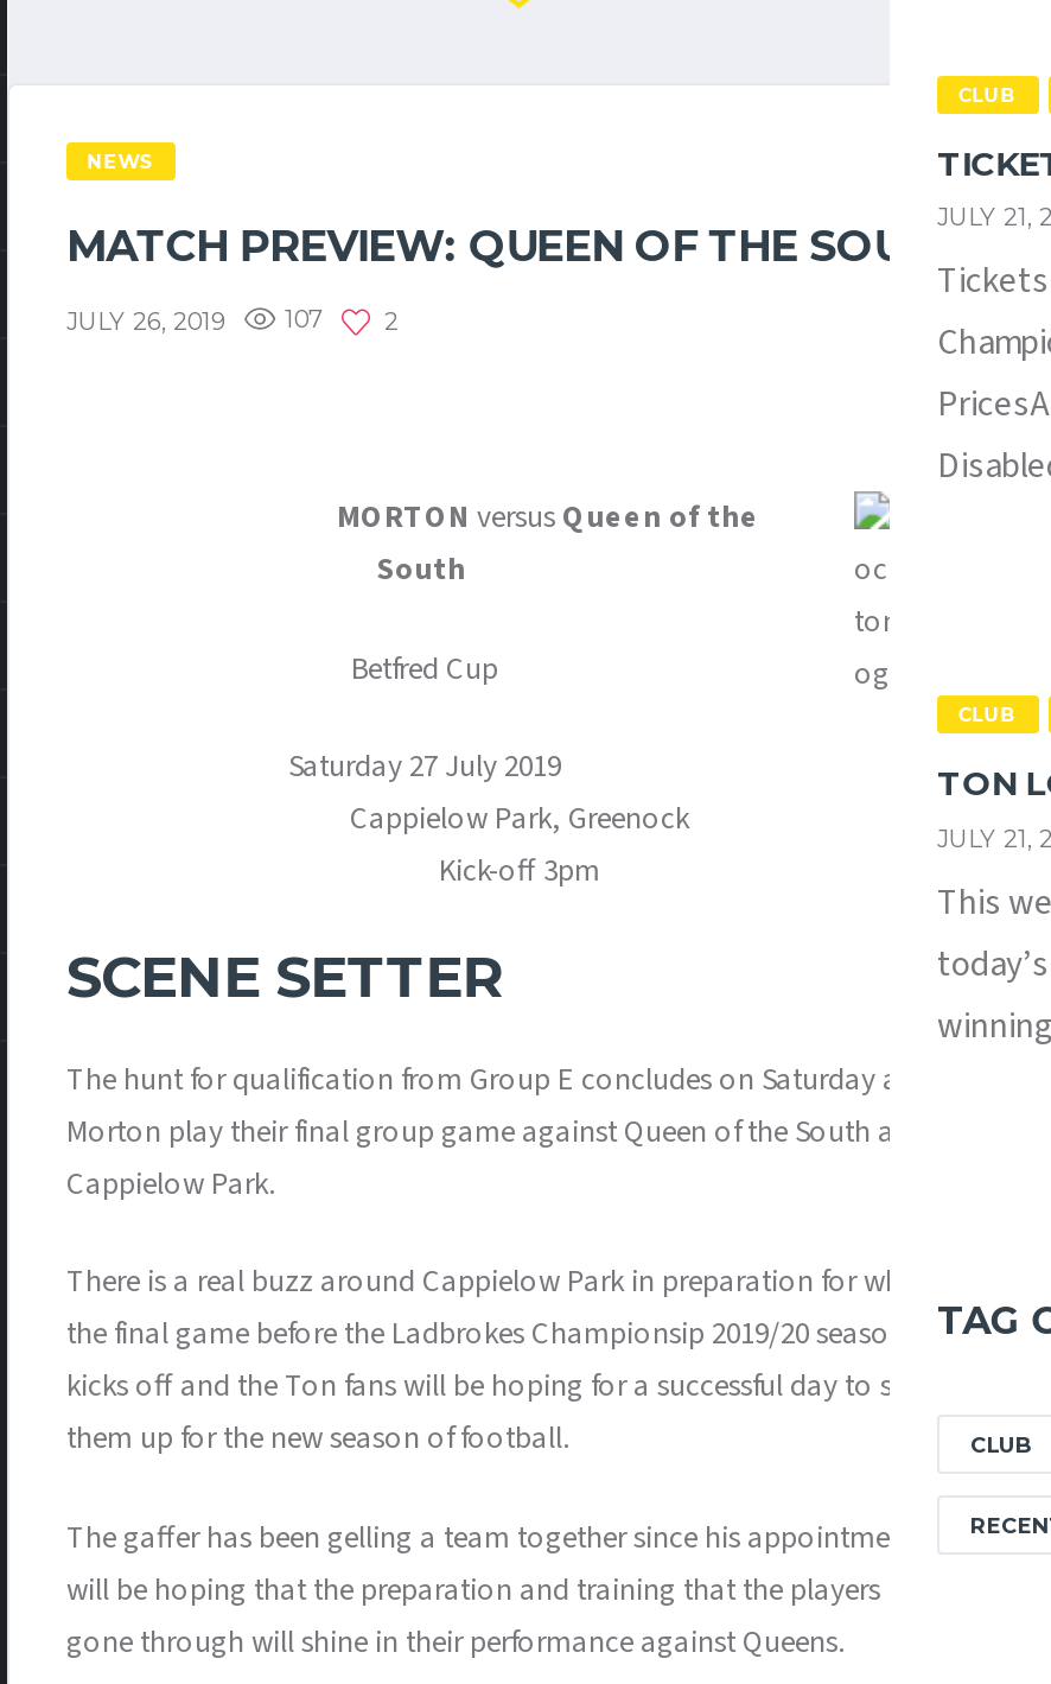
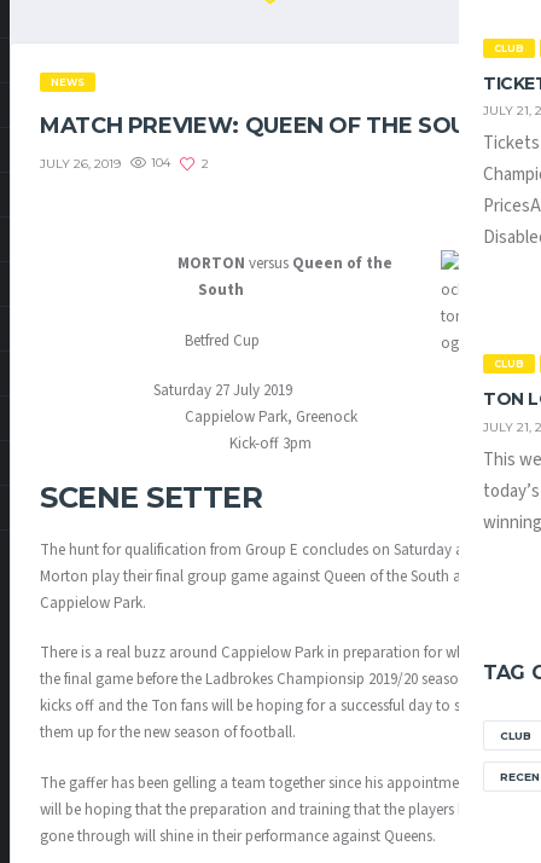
- JULY 26, 2019 107 2
+ JULY 26, 2019 104 2
